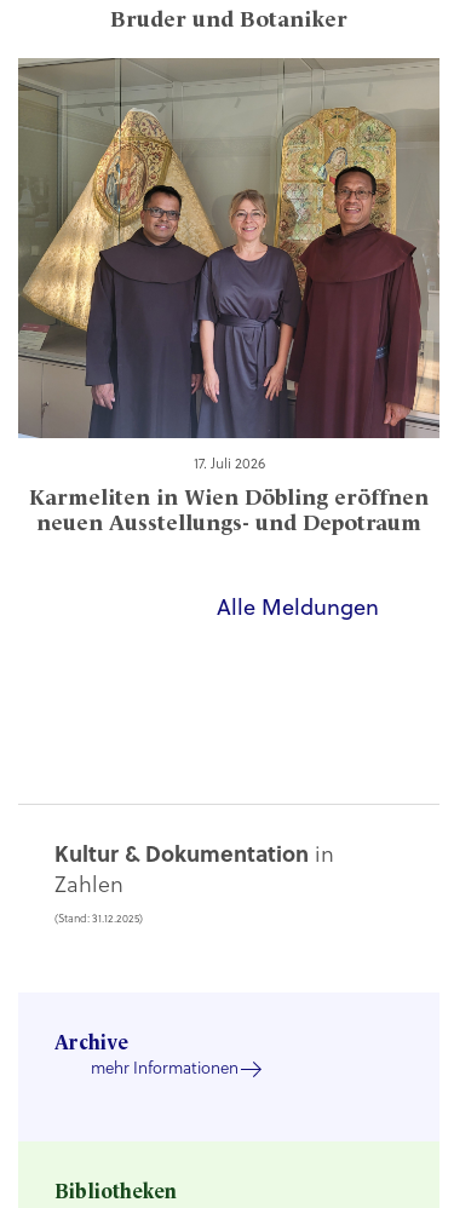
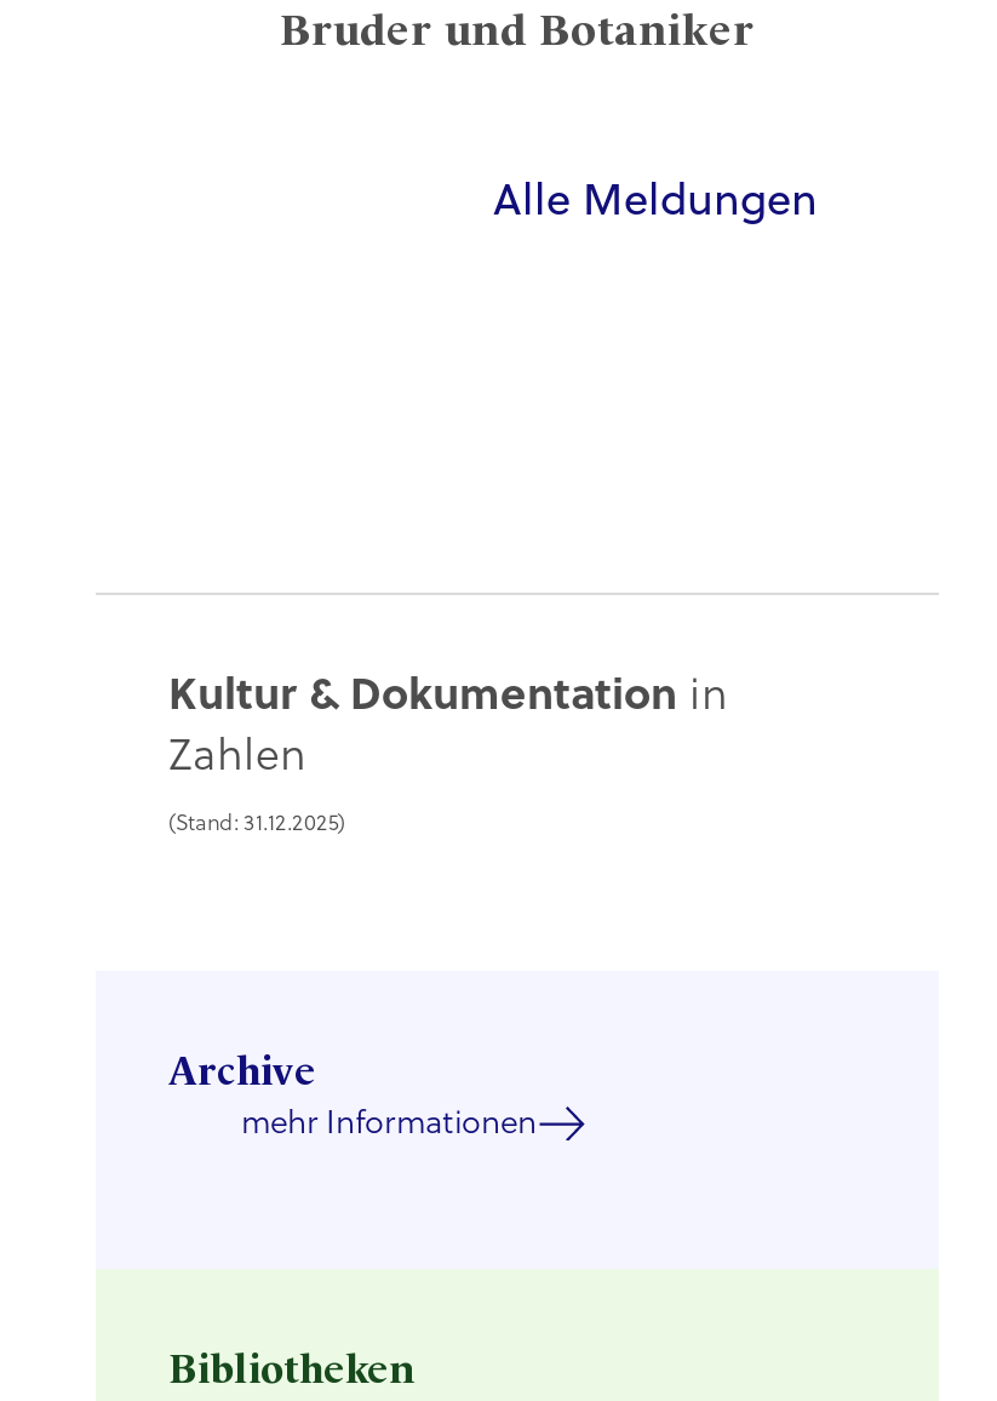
- [image]
- 17. Juli 2026
- Karmeliten in Wien Döbling eröffnen
- neuen Ausstellungs- und Depotraum
